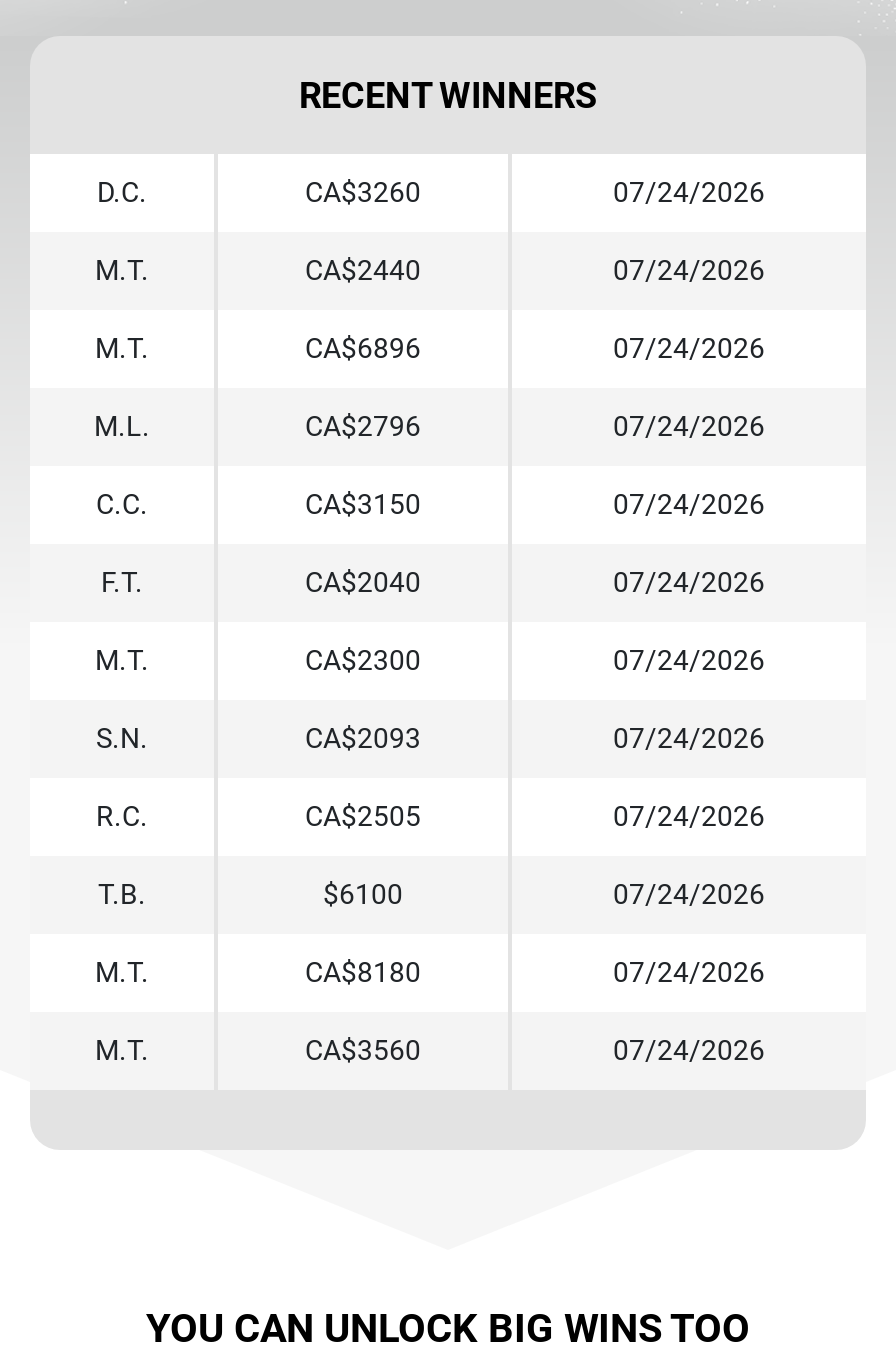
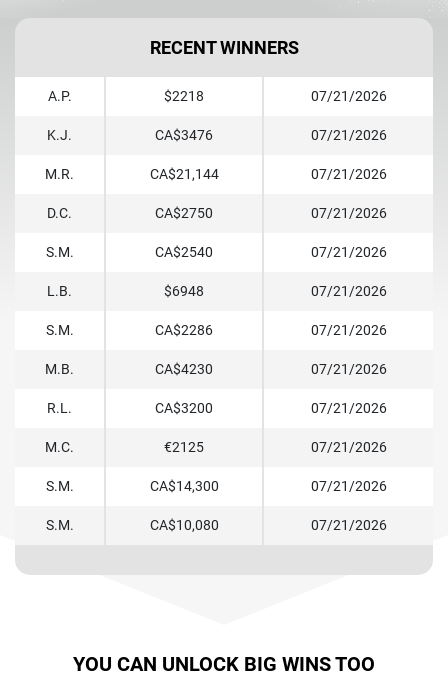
+ A.P.
+ $2218
+ 07/21/2026
+ K.J.
+ CA$3476
+ 07/21/2026
+ M.R.
+ CA$21,144
+ 07/21/2026

- CA$3260
- 07/24/2026
- M.T.
- CA$2440
- 07/24/2026
- M.T.
- CA$6896
- 07/24/2026
- M.L.
- CA$2796
- 07/24/2026
- C.C.
- CA$3150
- 07/24/2026
- F.T.
- CA$2040
- 07/24/2026
- M.T.
- CA$2300
- 07/24/2026
- S.N.
- CA$2093
- 07/24/2026
- R.C.
- CA$2505
- 07/24/2026
- T.B.
- $6100
- 07/24/2026
- M.T.
- CA$8180
- 07/24/2026
- M.T.
- CA$3560
- 07/24/2026
+ CA$2750
+ 07/21/2026
+ S.M.
+ CA$2540
+ 07/21/2026
+ L.B.
+ $6948
+ 07/21/2026
+ S.M.
+ CA$2286
+ 07/21/2026
+ M.B.
+ CA$4230
+ 07/21/2026
+ R.L.
+ CA$3200
+ 07/21/2026
+ M.C.
+ €2125
+ 07/21/2026
+ S.M.
+ CA$14,300
+ 07/21/2026
+ S.M.
+ CA$10,080
+ 07/21/2026

moved down: D.C.
